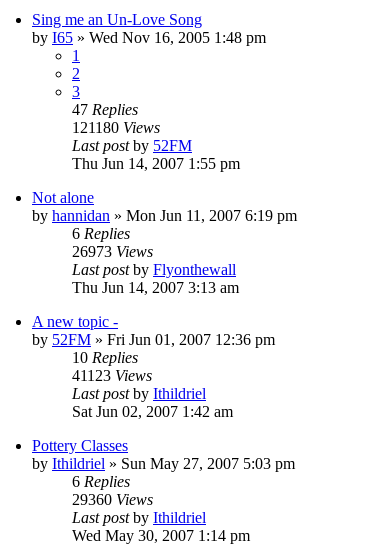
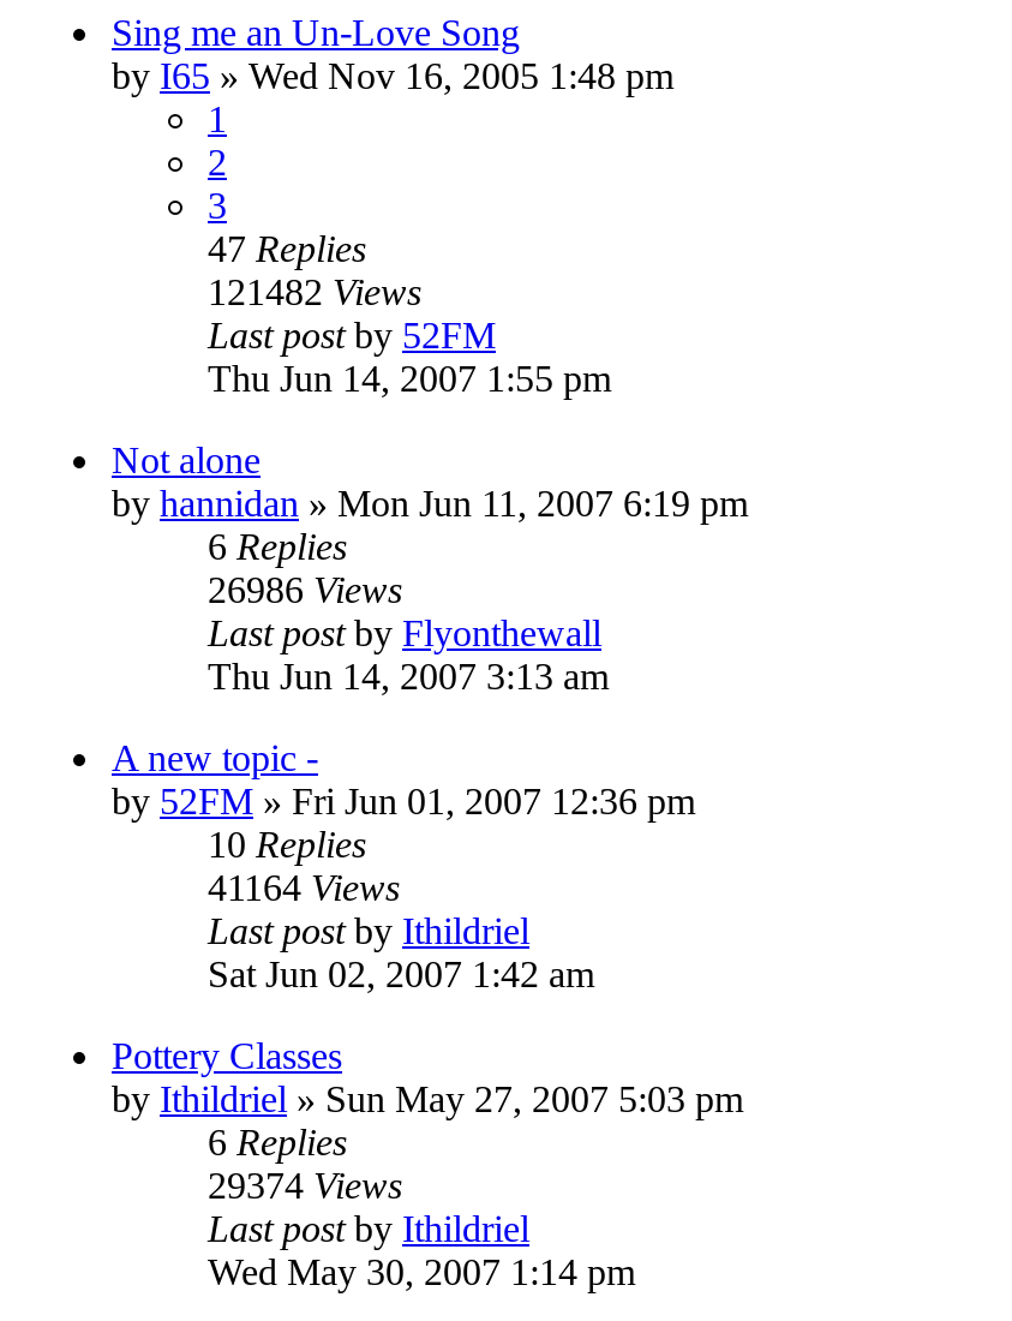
- 121180 Views
+ 121482 Views

- 26973 Views
+ 26986 Views

- 41123 Views
+ 41164 Views

- 29360 Views
+ 29374 Views
